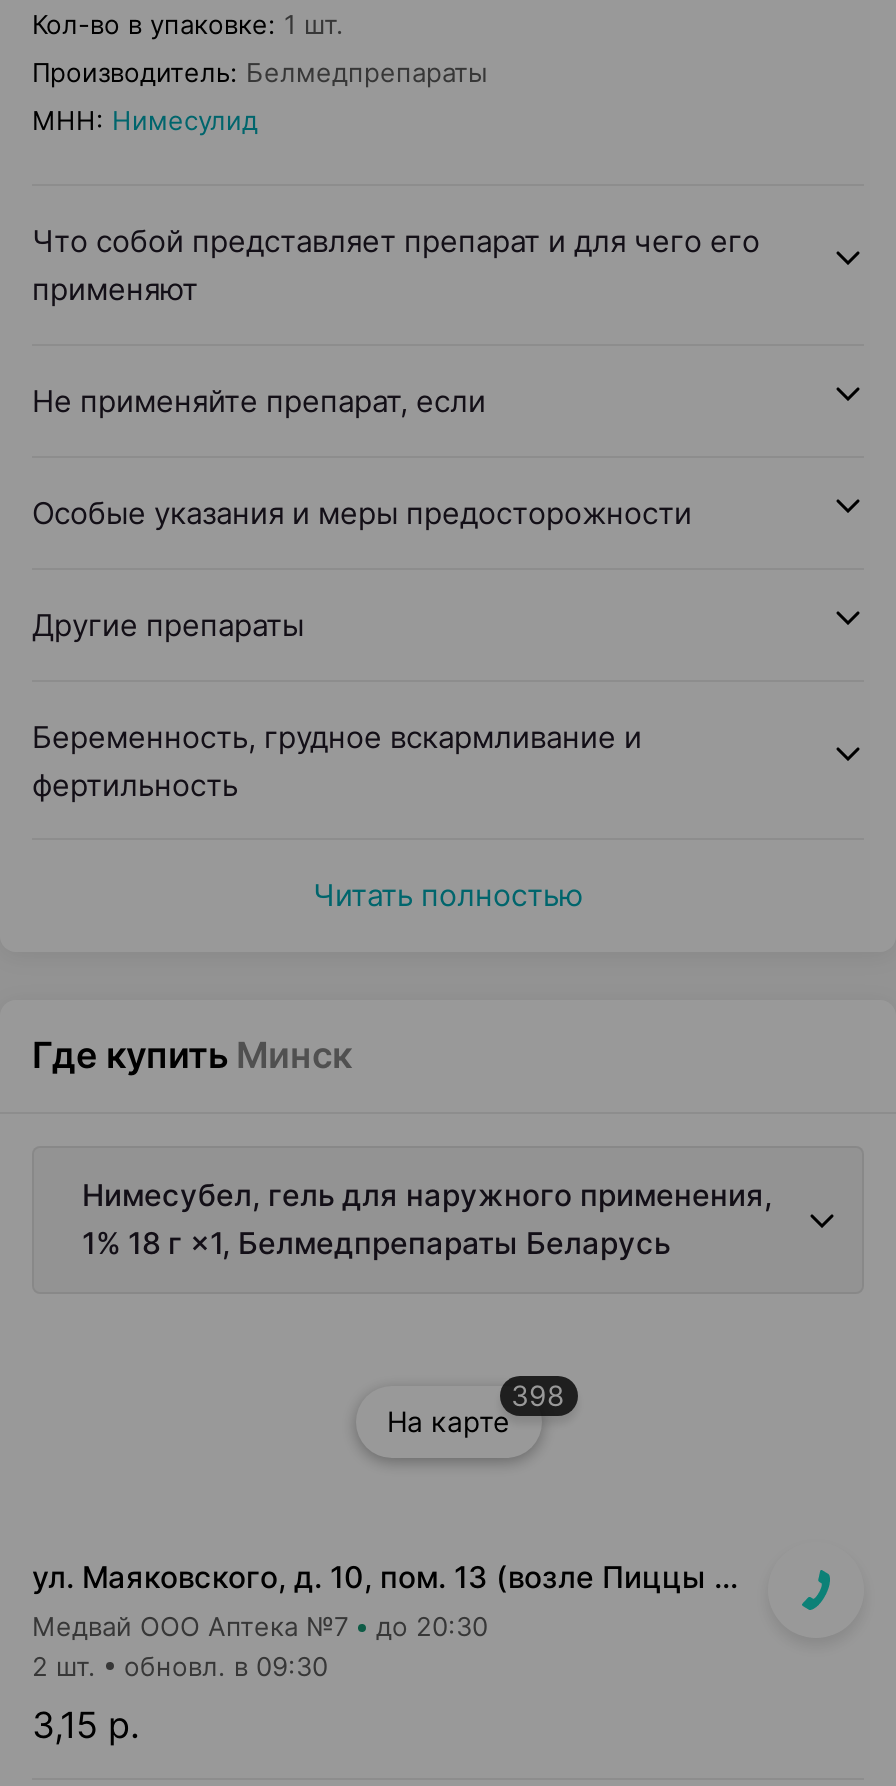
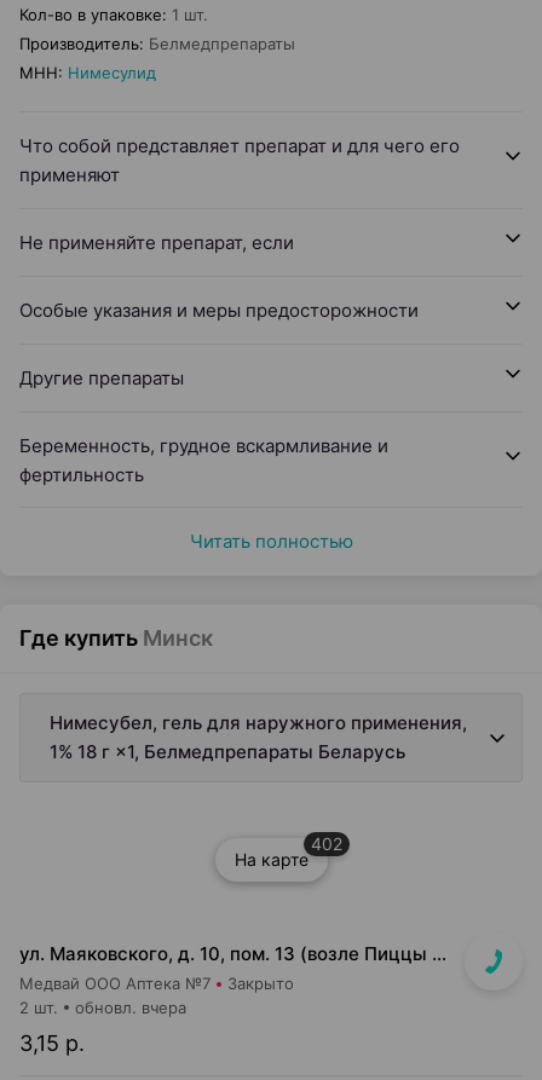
- 398
+ 402

- до 20:30
+ Закрыто

- обновл. в 09:30
+ обновл. вчера
